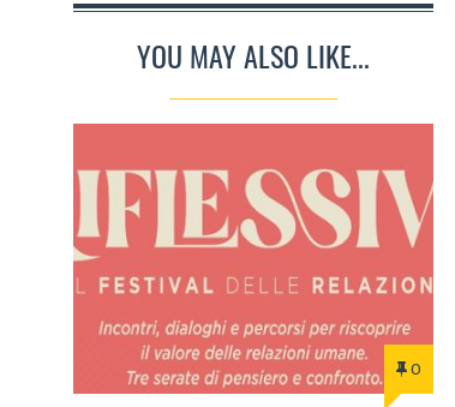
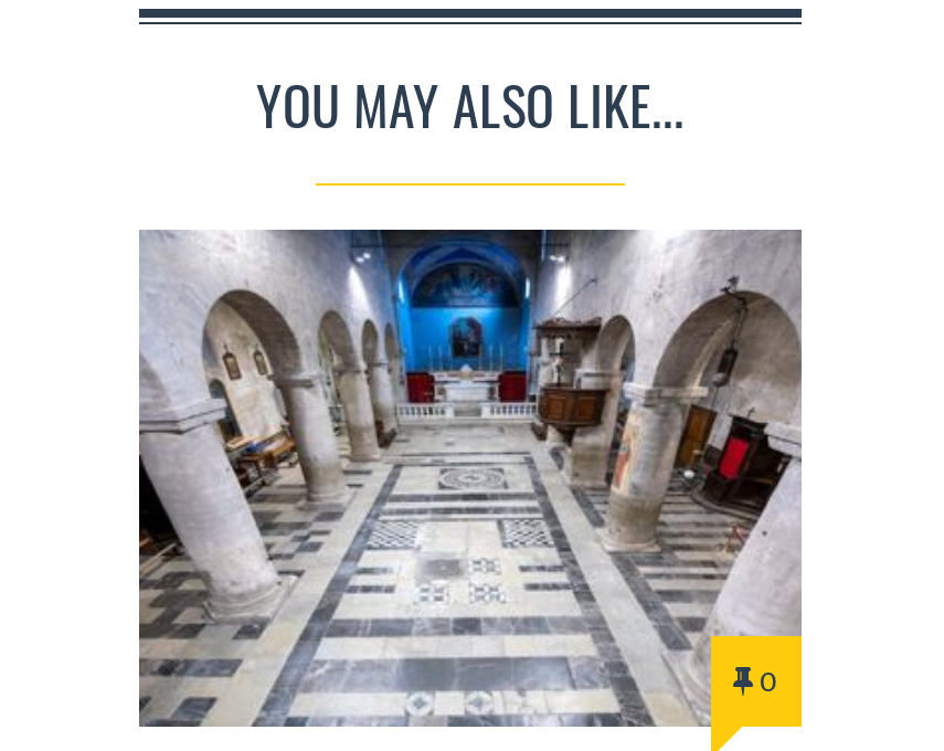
- [image]
+ [image]
